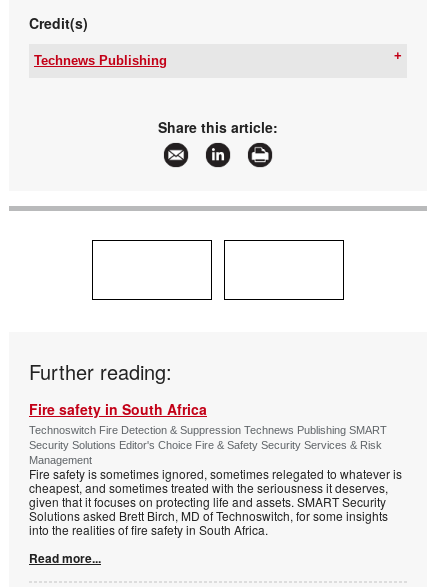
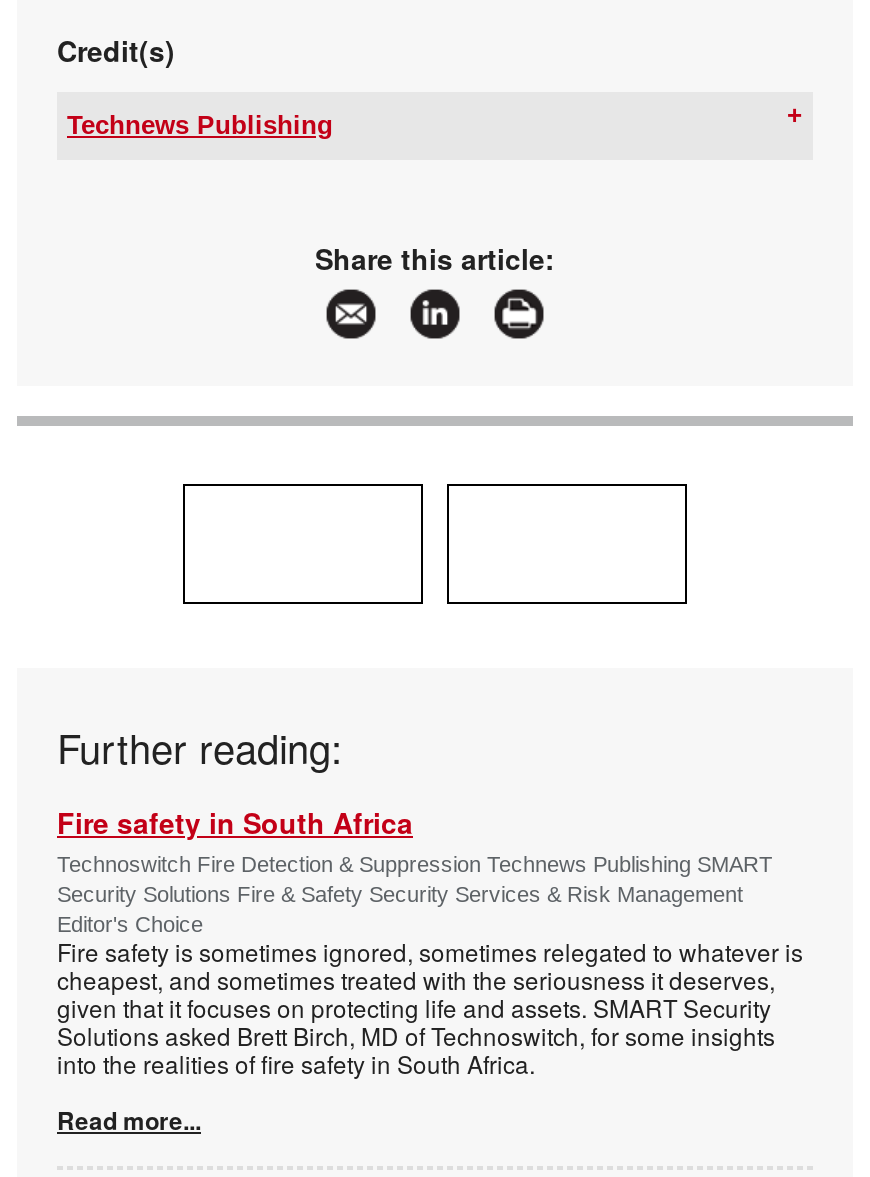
- Security Solutions Editor's Choice Fire & Safety Security Services & Risk
- Management
+ Security Solutions Fire & Safety Security Services & Risk Management
+ Editor's Choice
